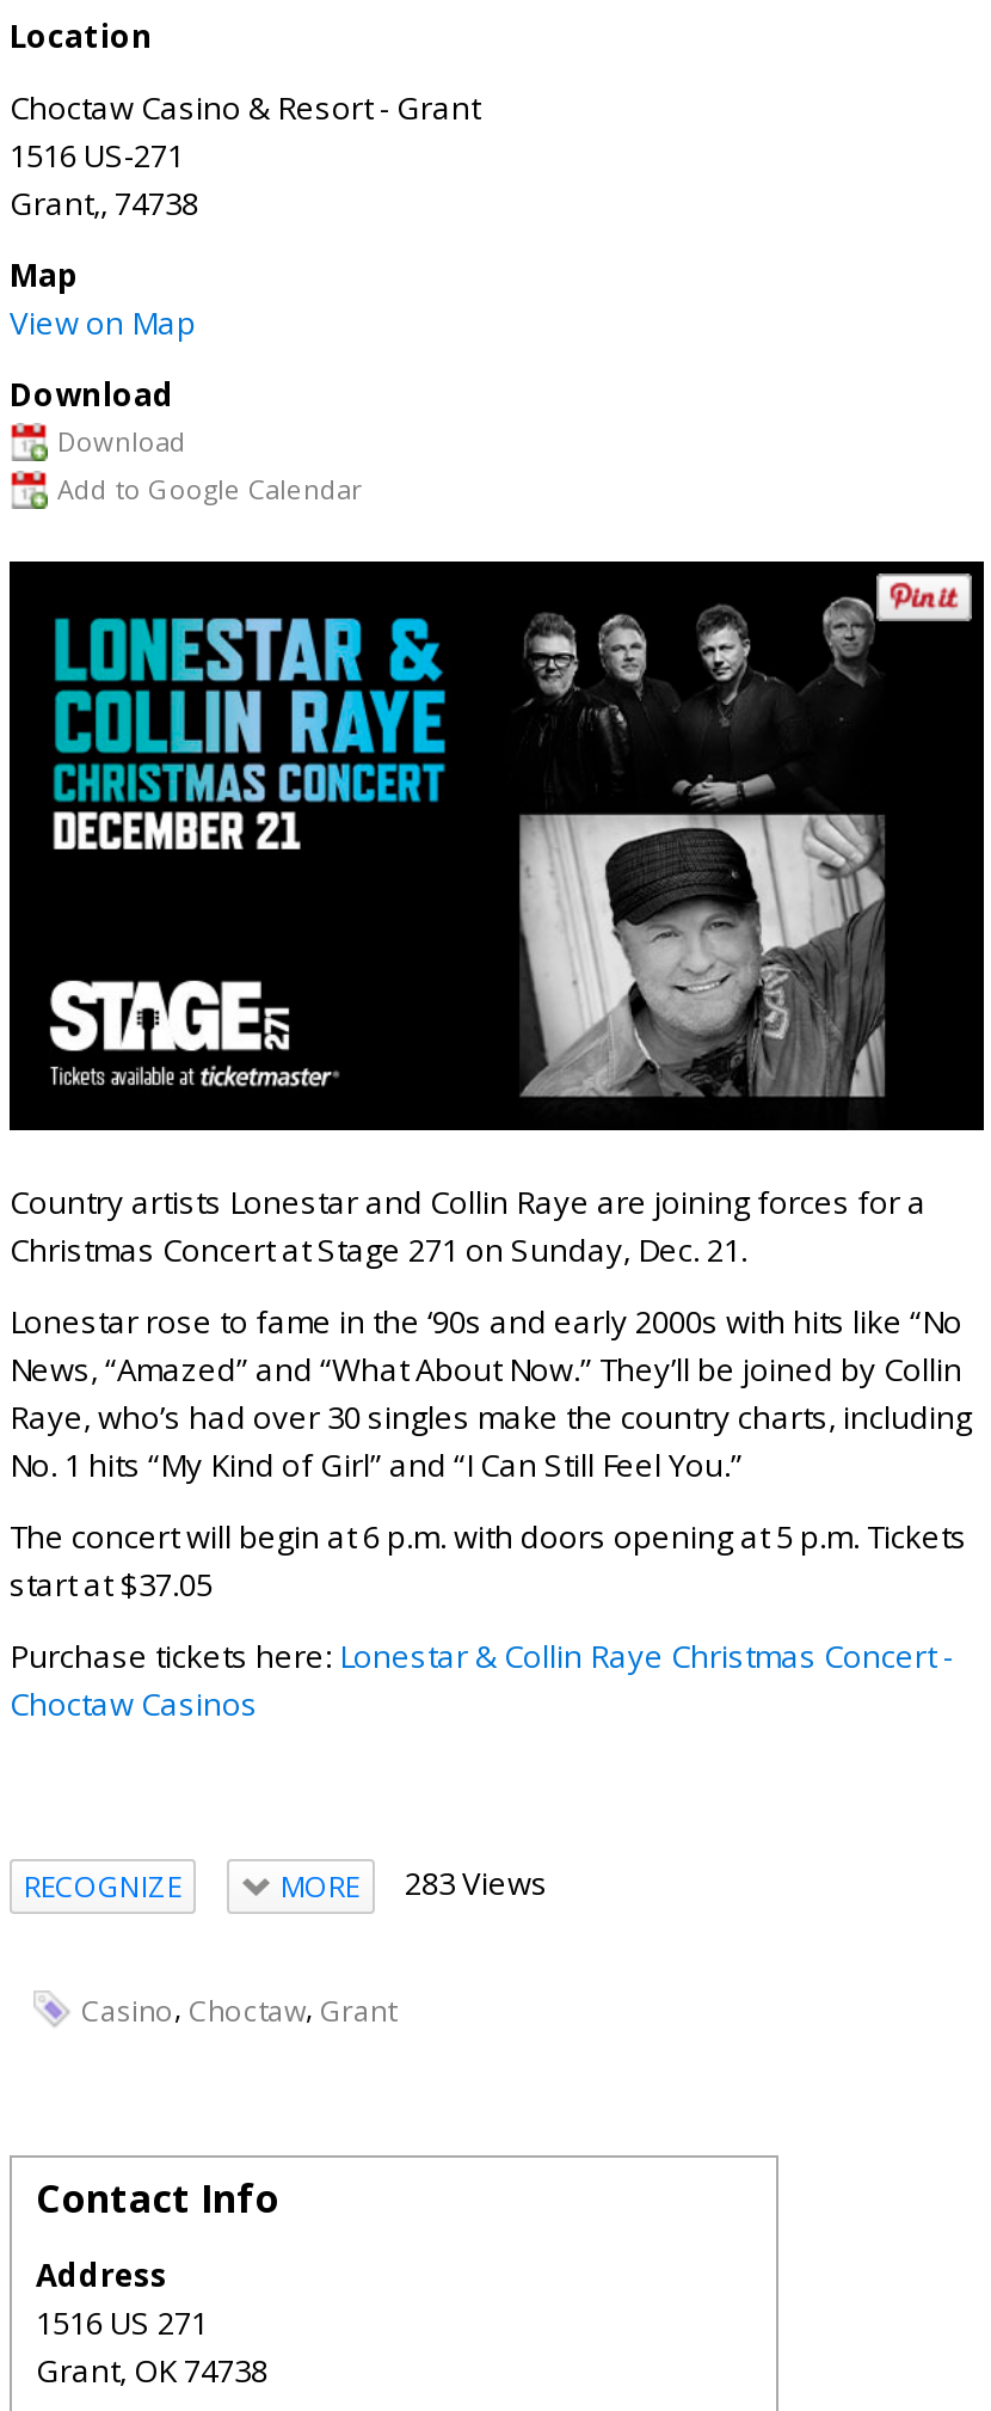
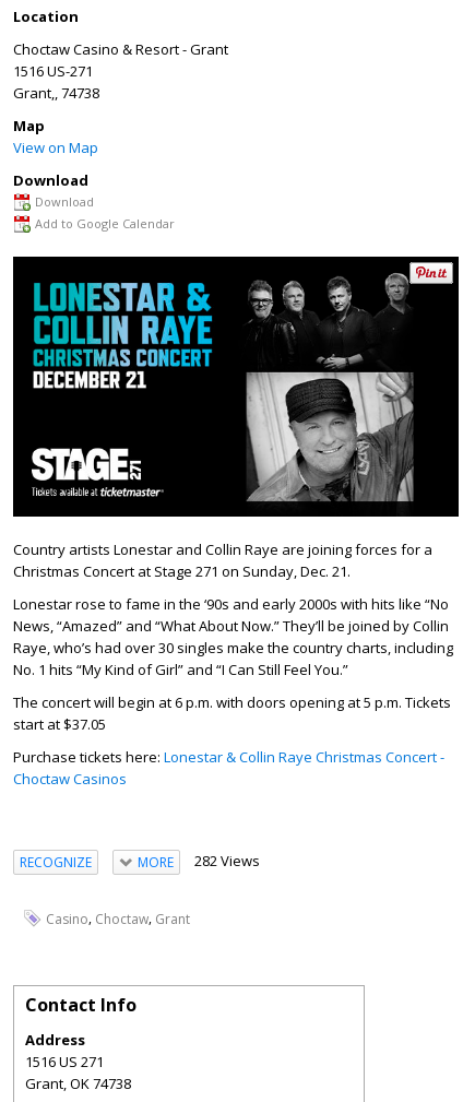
- MORE 283 Views
+ MORE 282 Views
